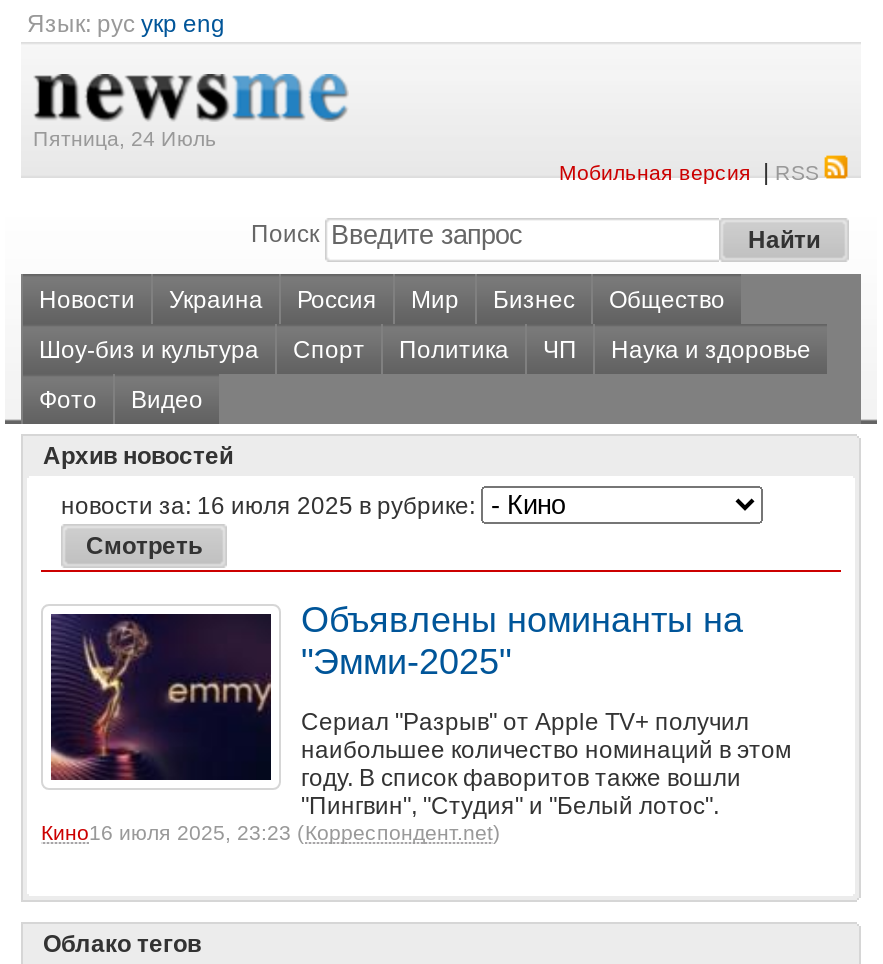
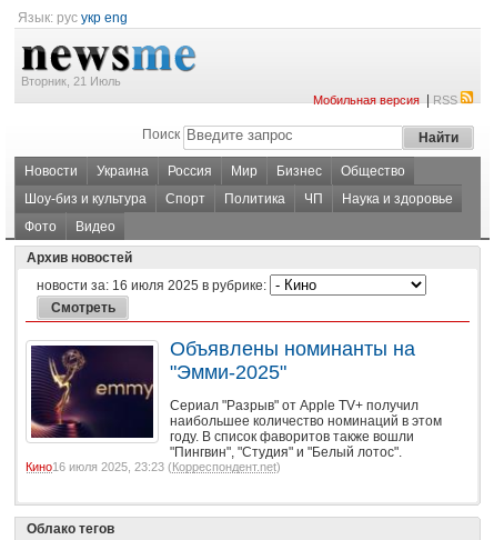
- Пятница, 24 Июль
+ Вторник, 21 Июль
